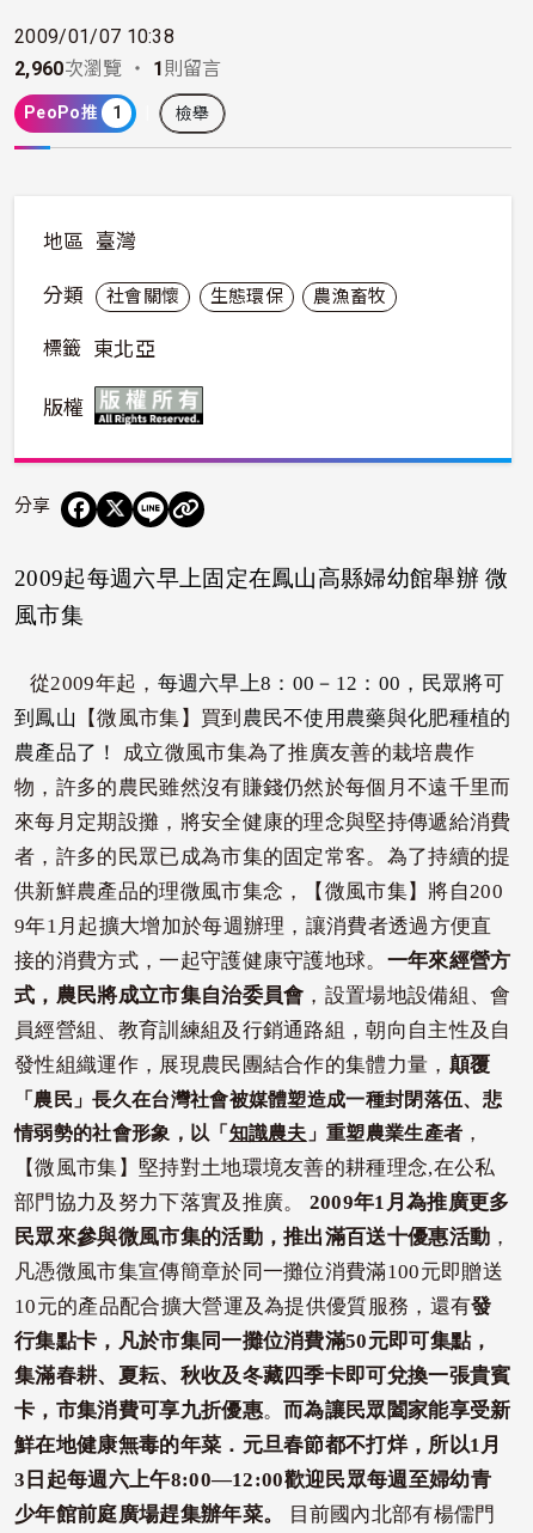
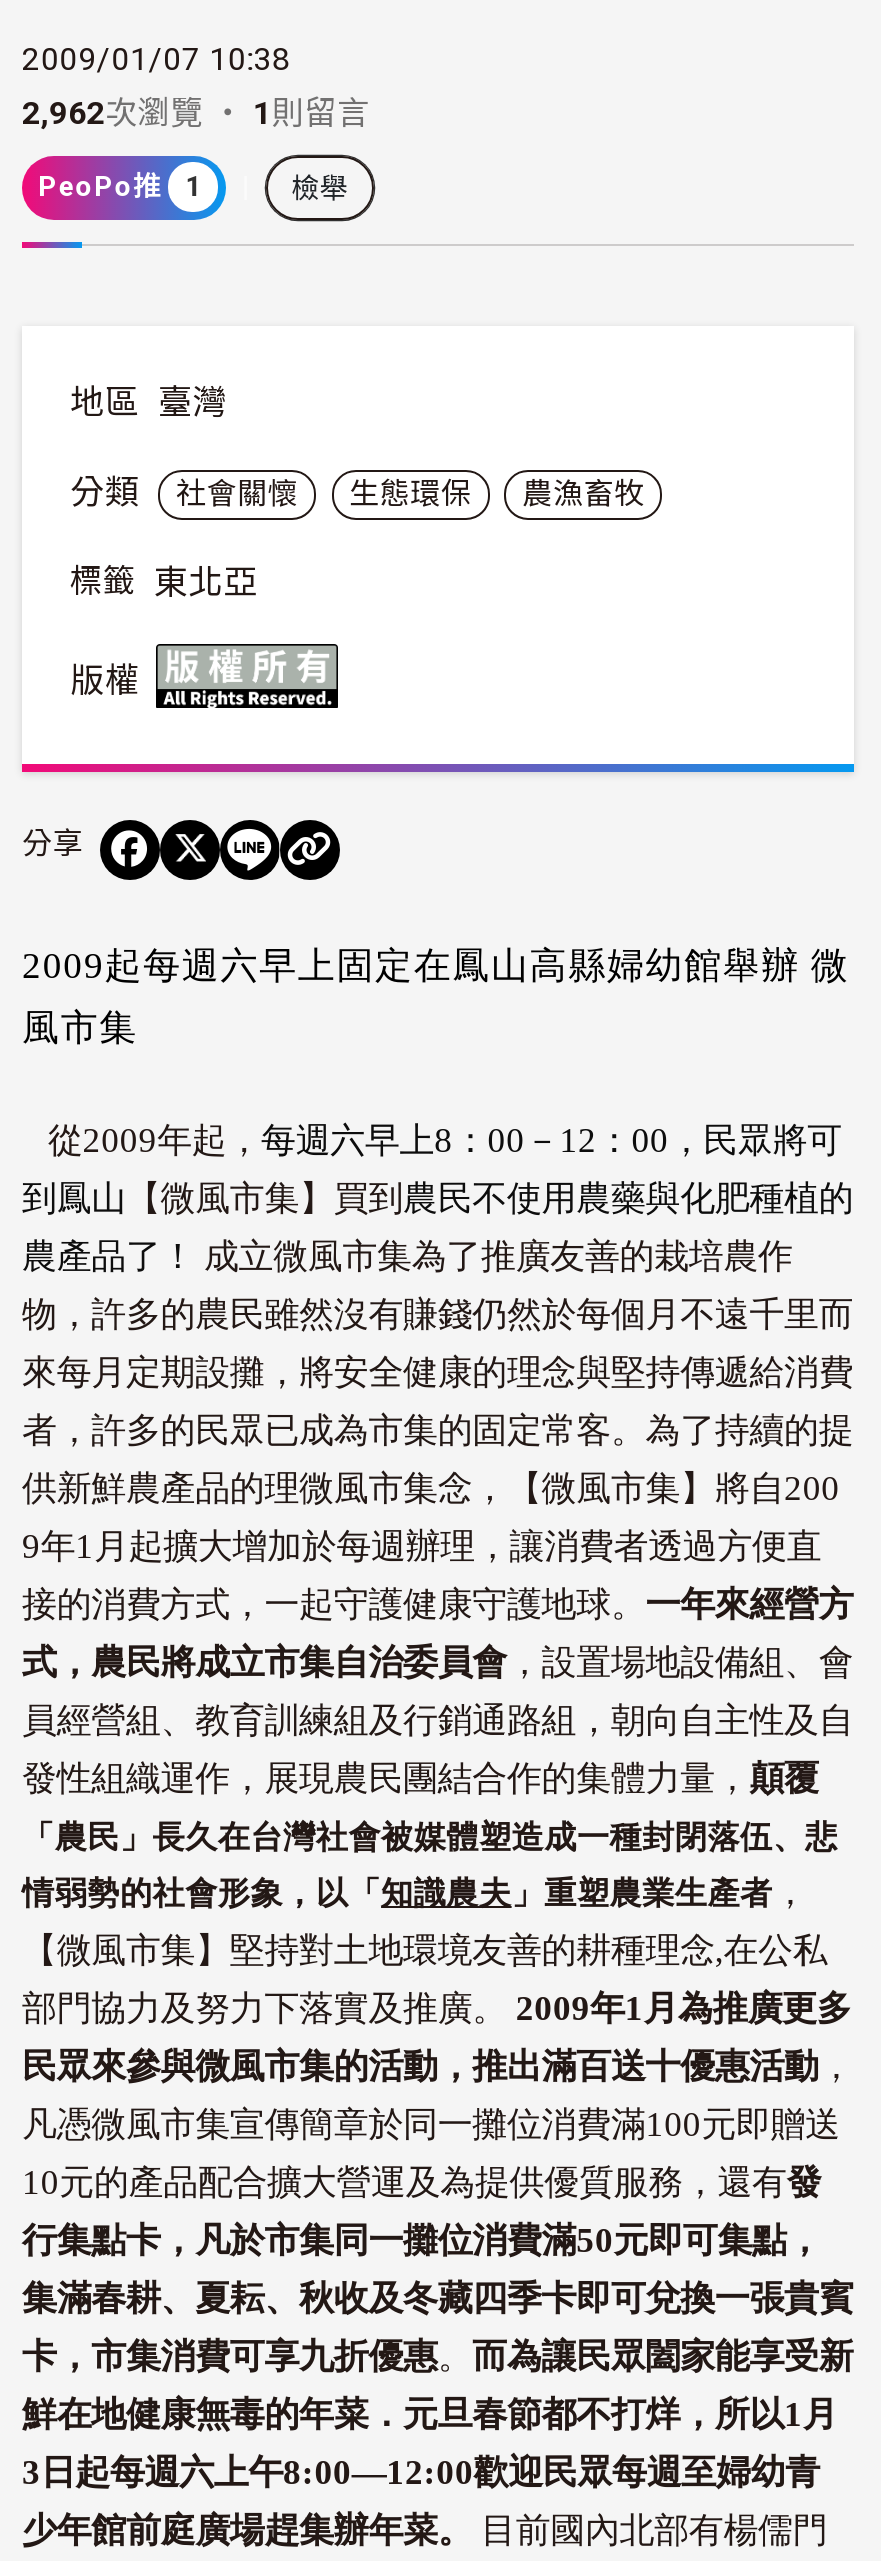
- 2,960次瀏覽 ・1則留言
+ 2,962次瀏覽 ・1則留言
